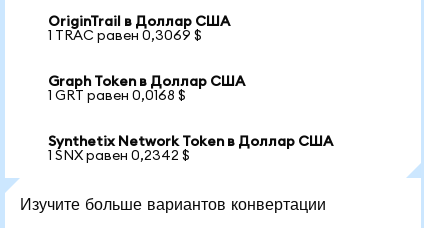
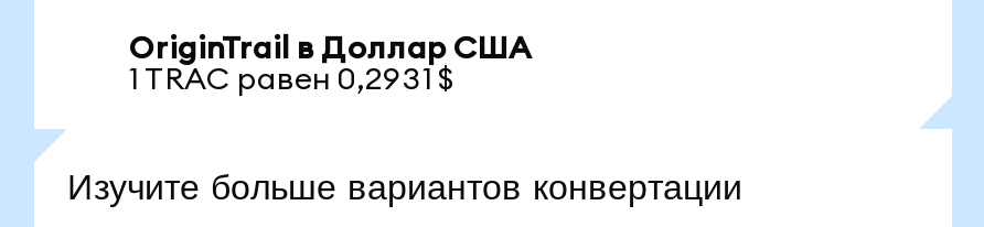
- 1 TRAC равен 0,3069 $
- Graph Token в Доллар США
- 1 GRT равен 0,0168 $
- Synthetix Network Token в Доллар США
- 1 SNX равен 0,2342 $
+ 1 TRAC равен 0,2931 $
